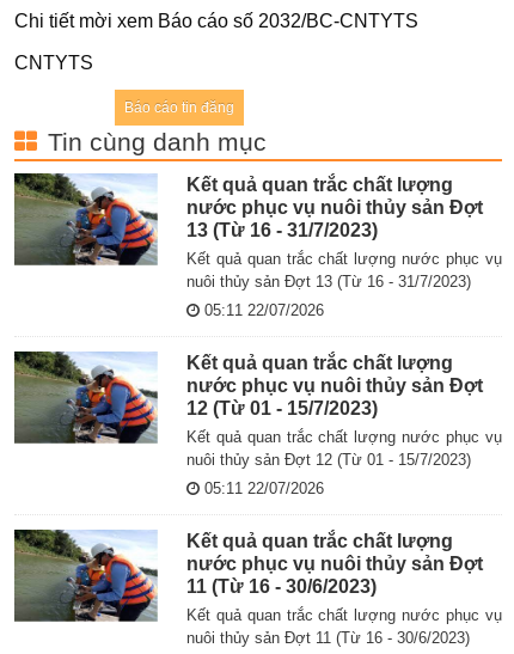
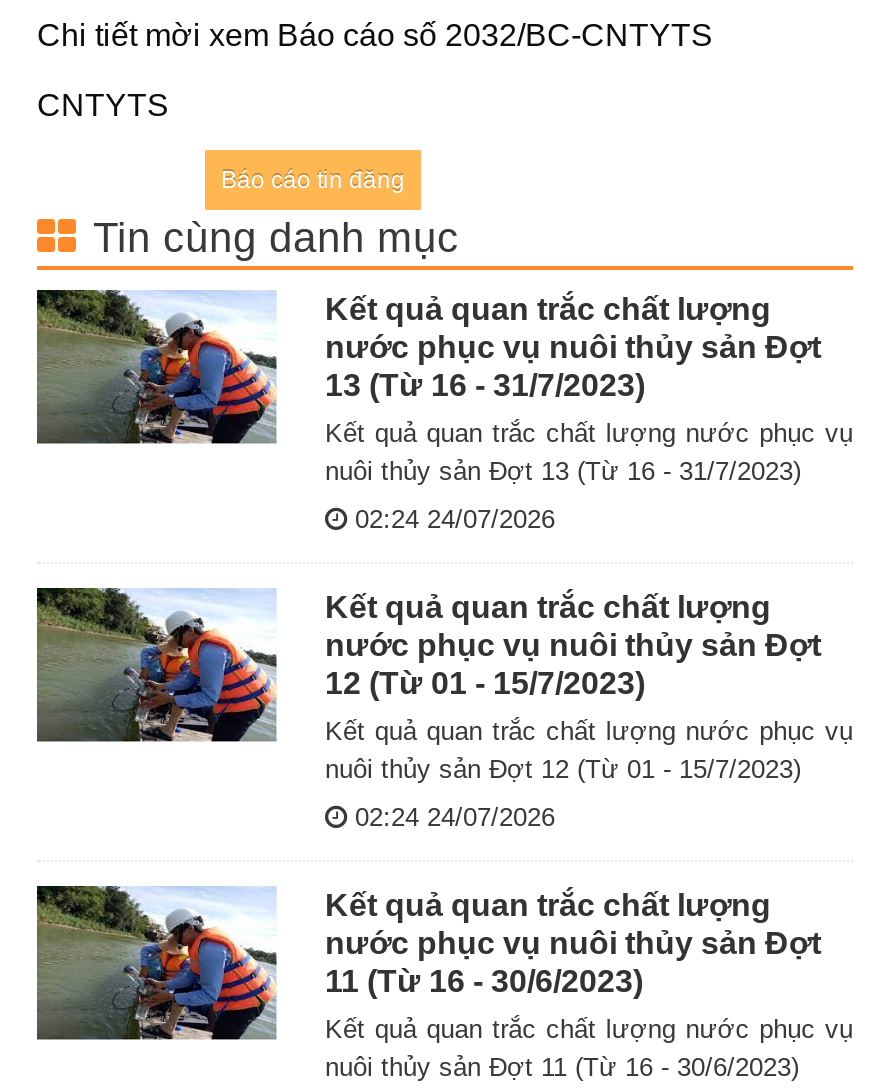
- 05:11 22/07/2026
+ 02:24 24/07/2026

- 05:11 22/07/2026
+ 02:24 24/07/2026
